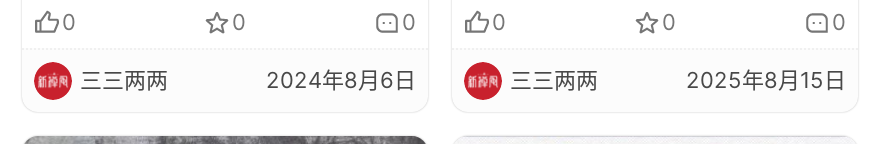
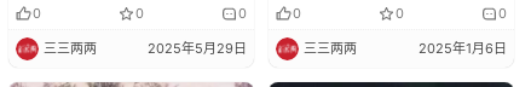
- 2024年8月6日
+ 2025年5月29日

- 2025年8月15日
+ 2025年1月6日
